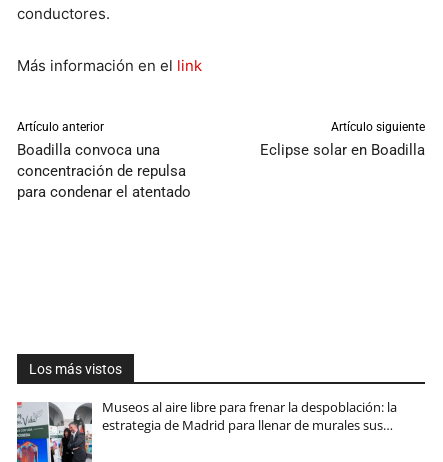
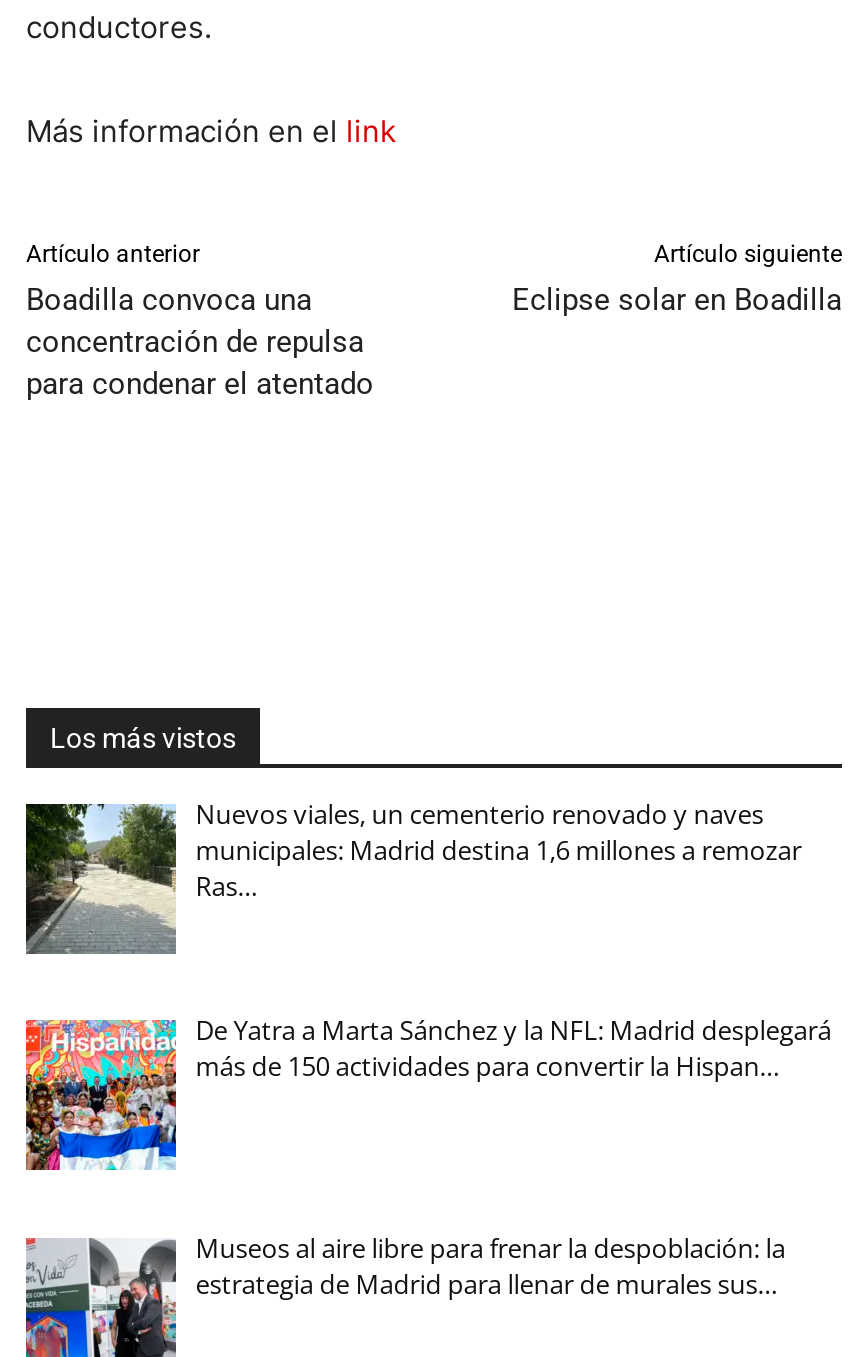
+ [image]
+ Nuevos viales, un cementerio renovado y naves
+ municipales: Madrid destina 1,6 millones a remozar
+ Ras…

+ [image]
+ De Yatra a Marta Sánchez y la NFL: Madrid desplegará
+ más de 150 actividades para convertir la Hispan…
